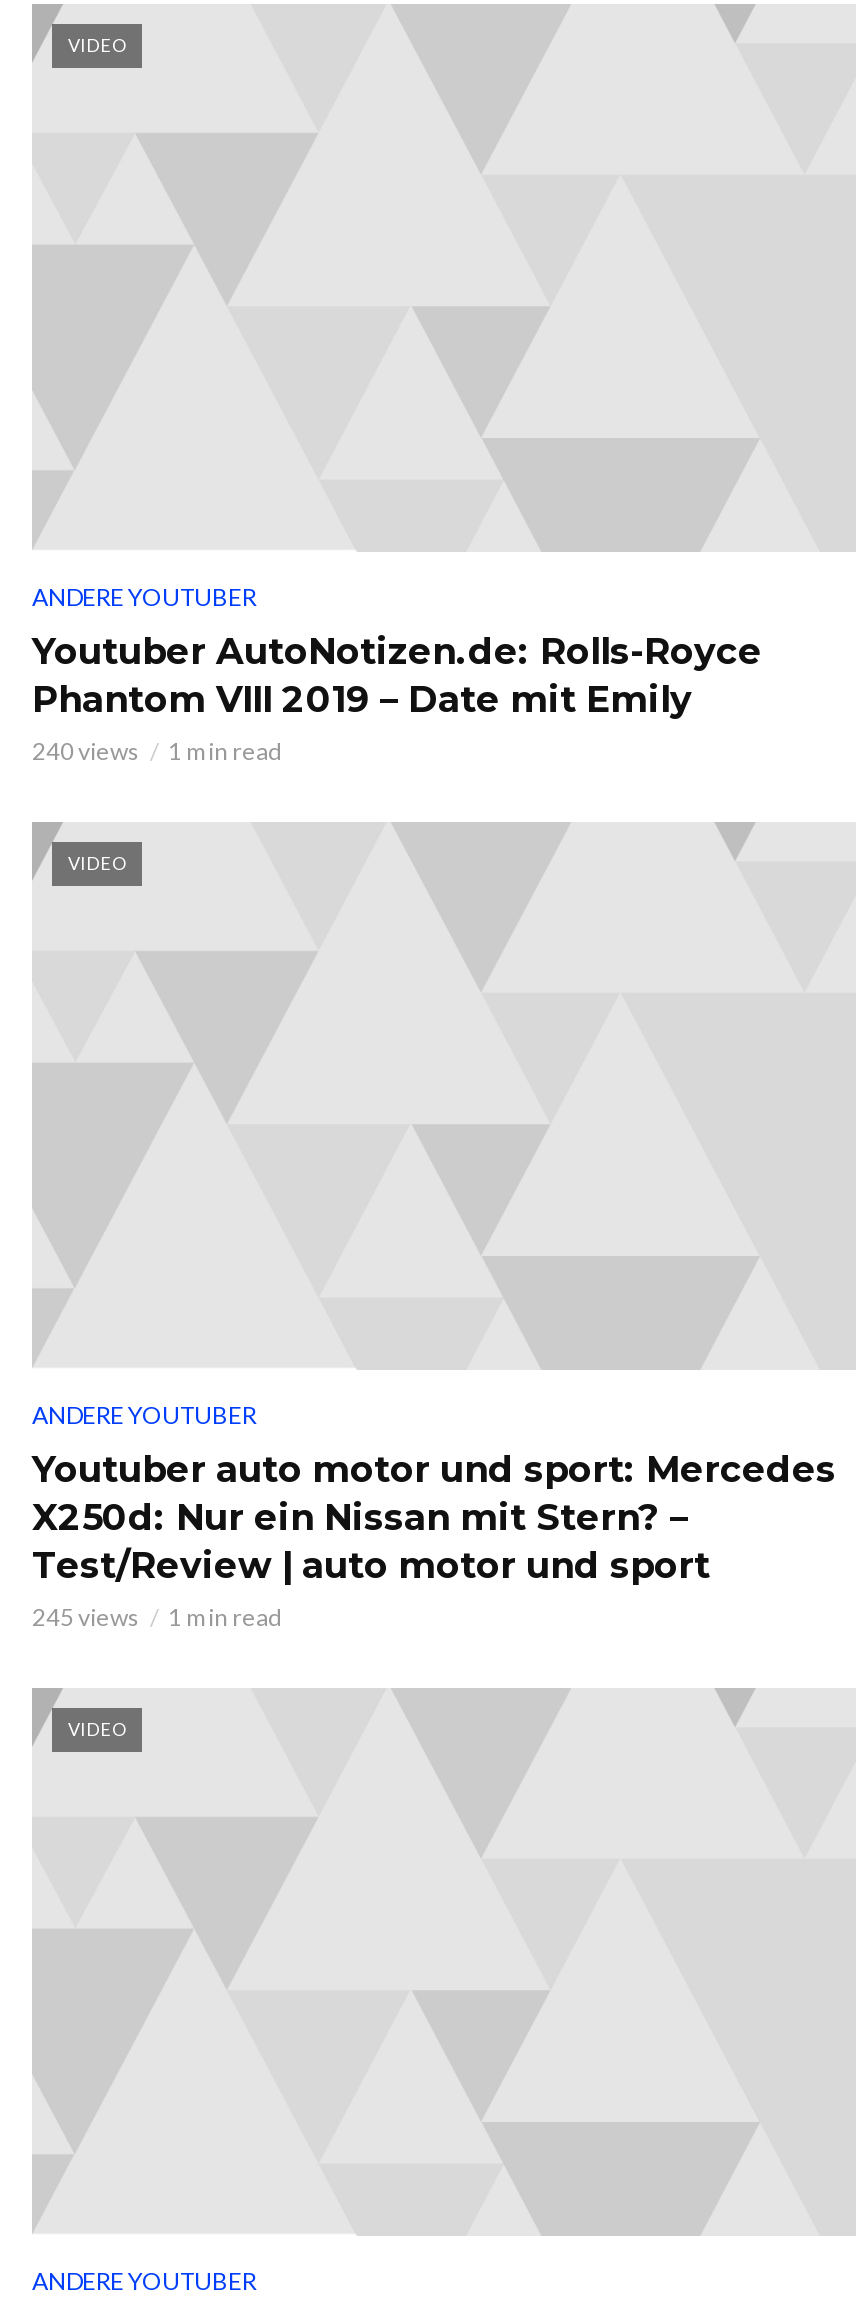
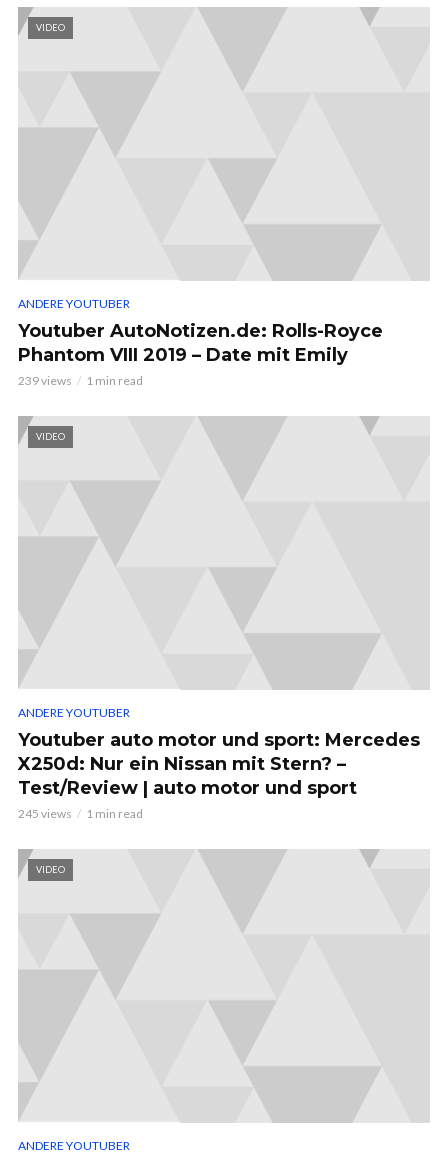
- 240 views 1 min read
+ 239 views 1 min read
